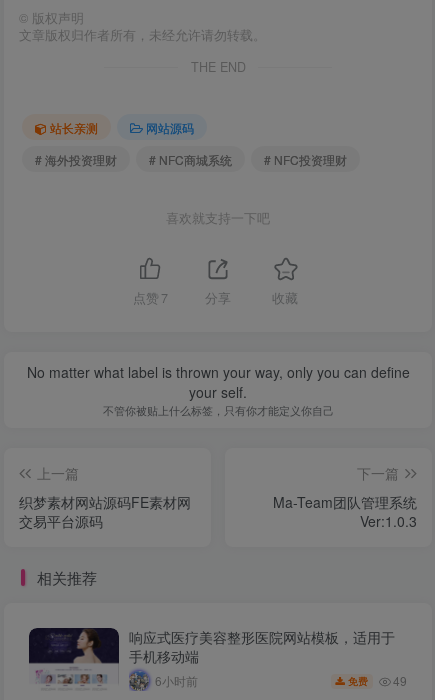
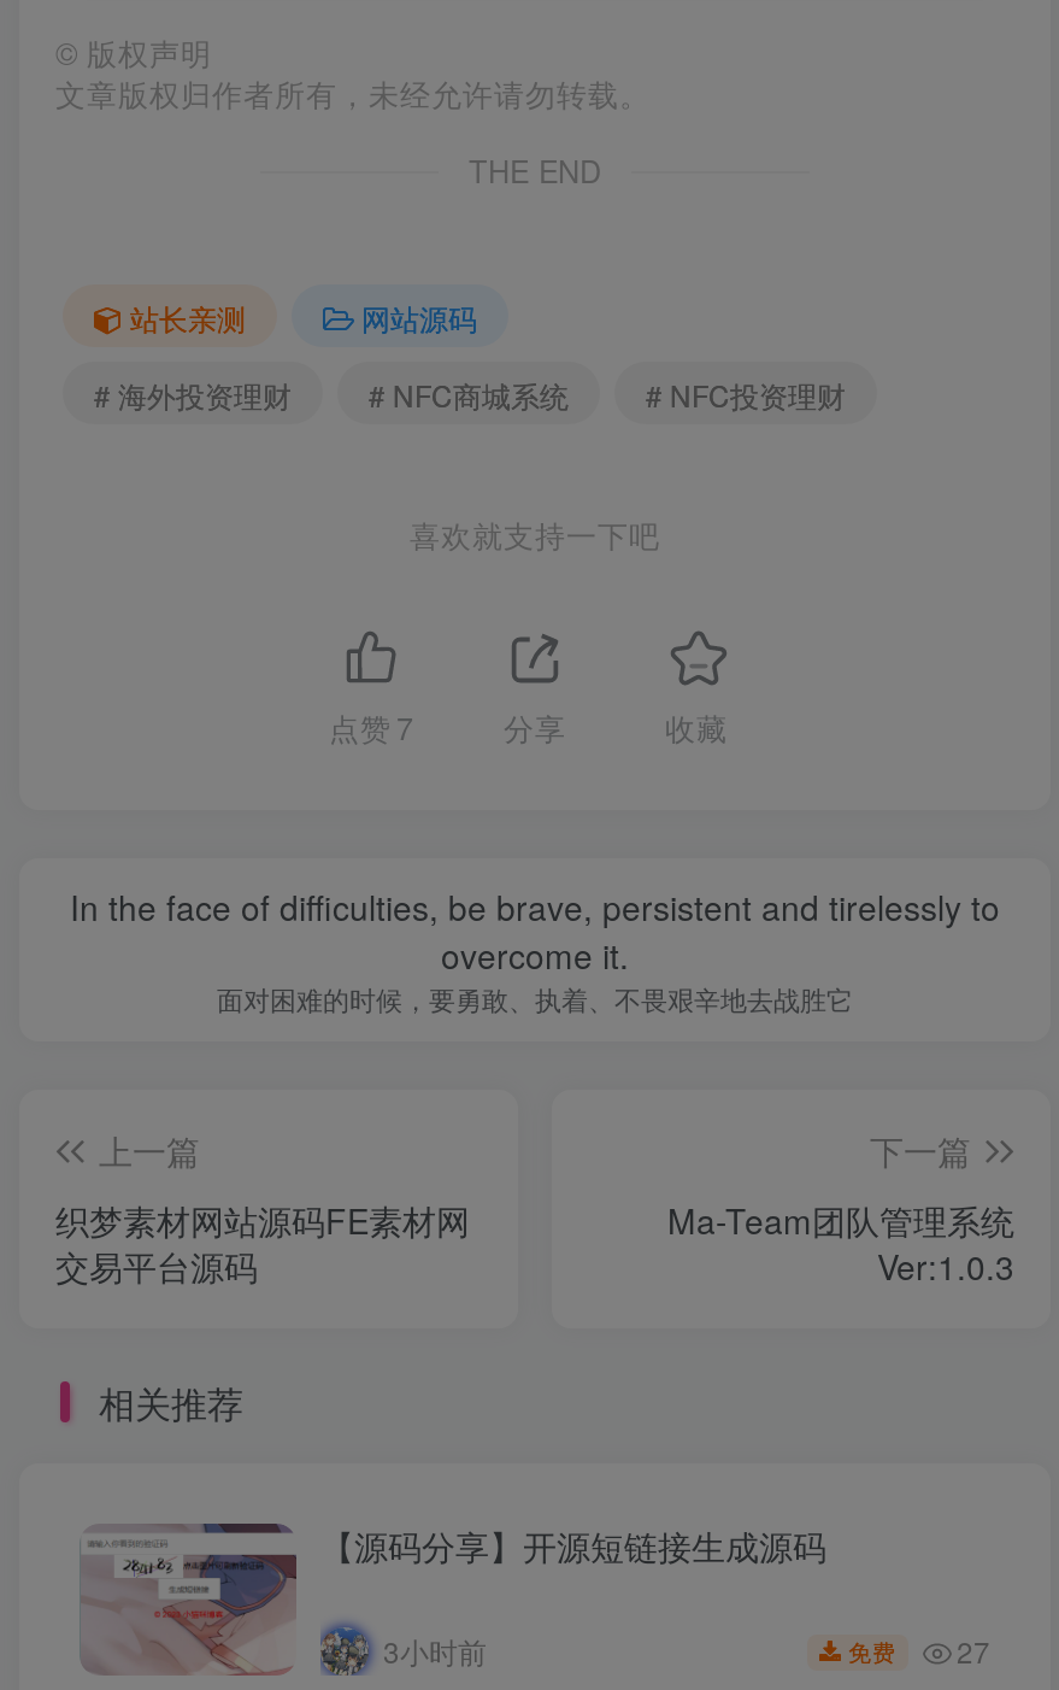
- No matter what label is thrown your way, only you can define
- your self.
- 不管你被贴上什么标签，只有你才能定义你自己
+ In the face of difficulties, be brave, persistent and tirelessly to
+ overcome it.
+ 面对困难的时候，要勇敢、执着、不畏艰辛地去战胜它

- [image]
- 响应式医疗美容整形医院网站模板，适用于
- 手机移动端
- 6小时前
+ [image]
+ 【源码分享】开源短链接生成源码
+ 3小时前

- 免费 49
+ 免费 27
